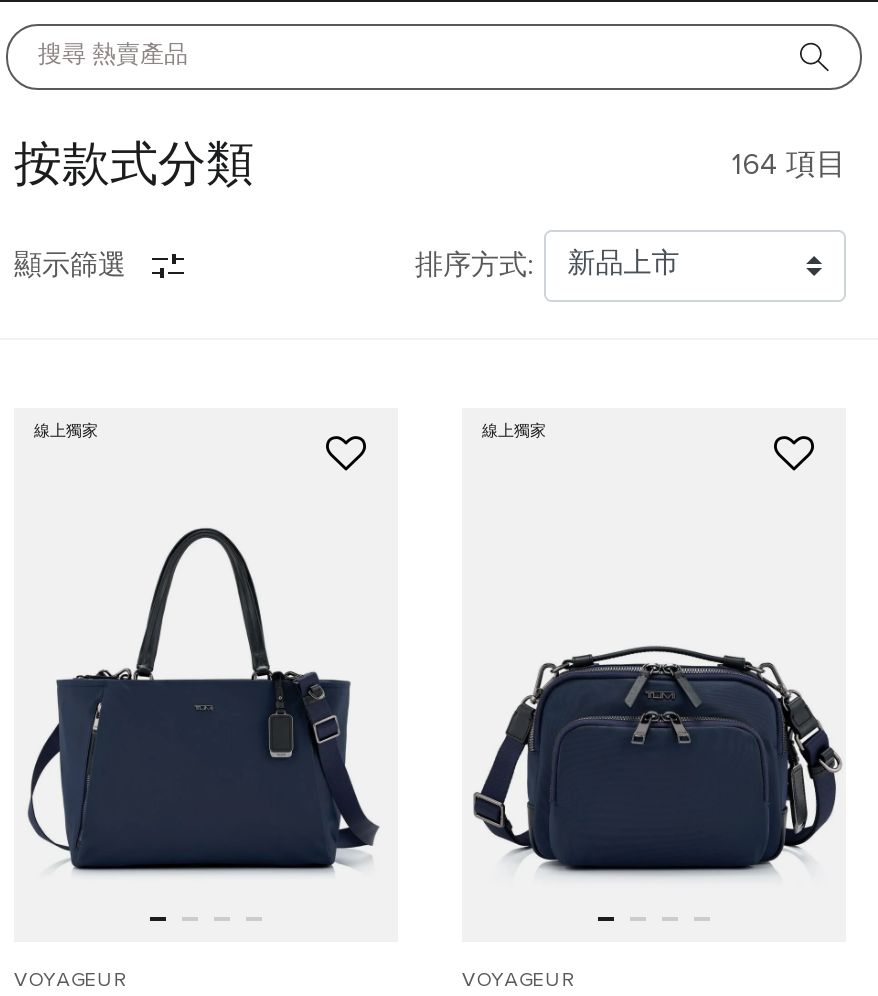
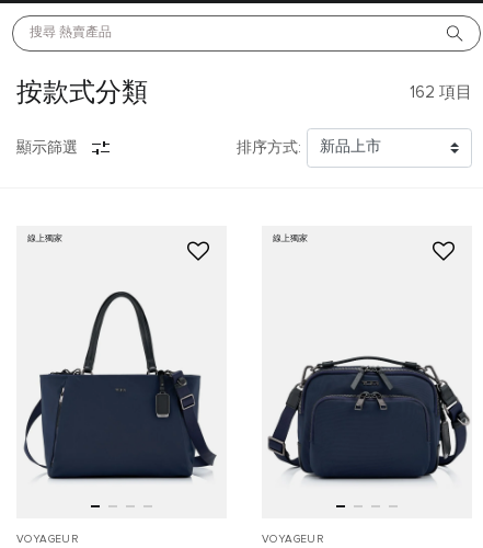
- 164項目
+ 162項目
